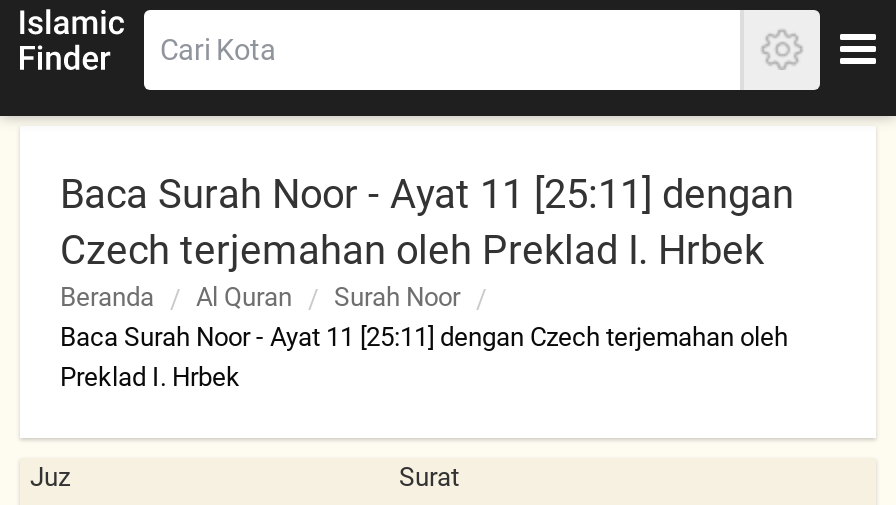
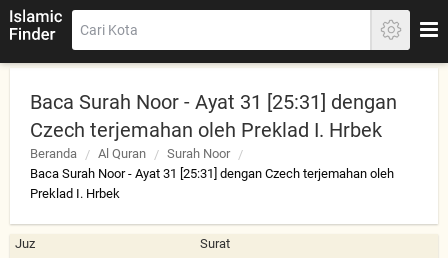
- Baca Surah Noor - Ayat 11 [25:11] dengan
+ Baca Surah Noor - Ayat 31 [25:31] dengan

- Baca Surah Noor - Ayat 11 [25:11] dengan Czech terjemahan oleh
+ Baca Surah Noor - Ayat 31 [25:31] dengan Czech terjemahan oleh
